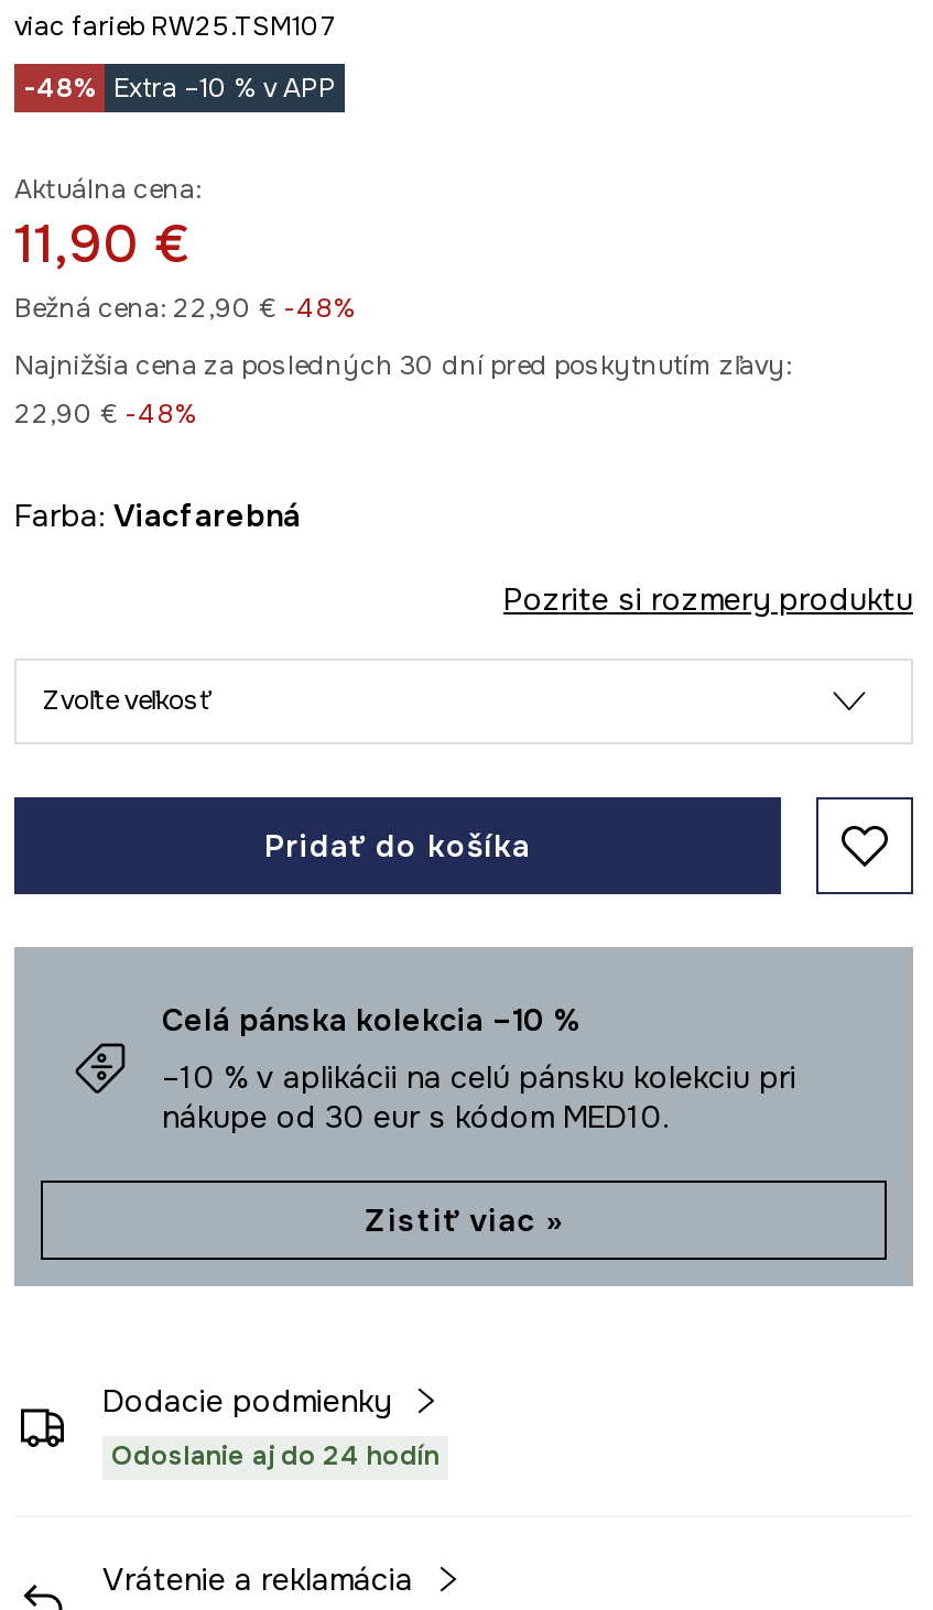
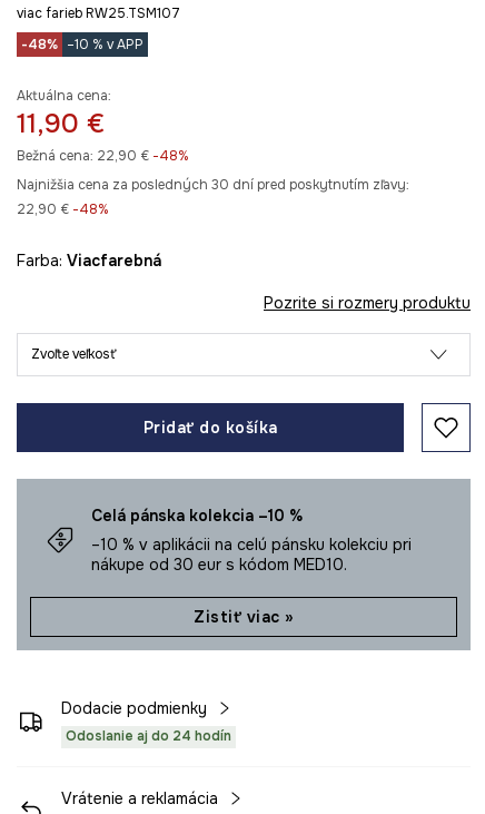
- -48% Extra –10 % v APP
+ -48% –10 % v APP
